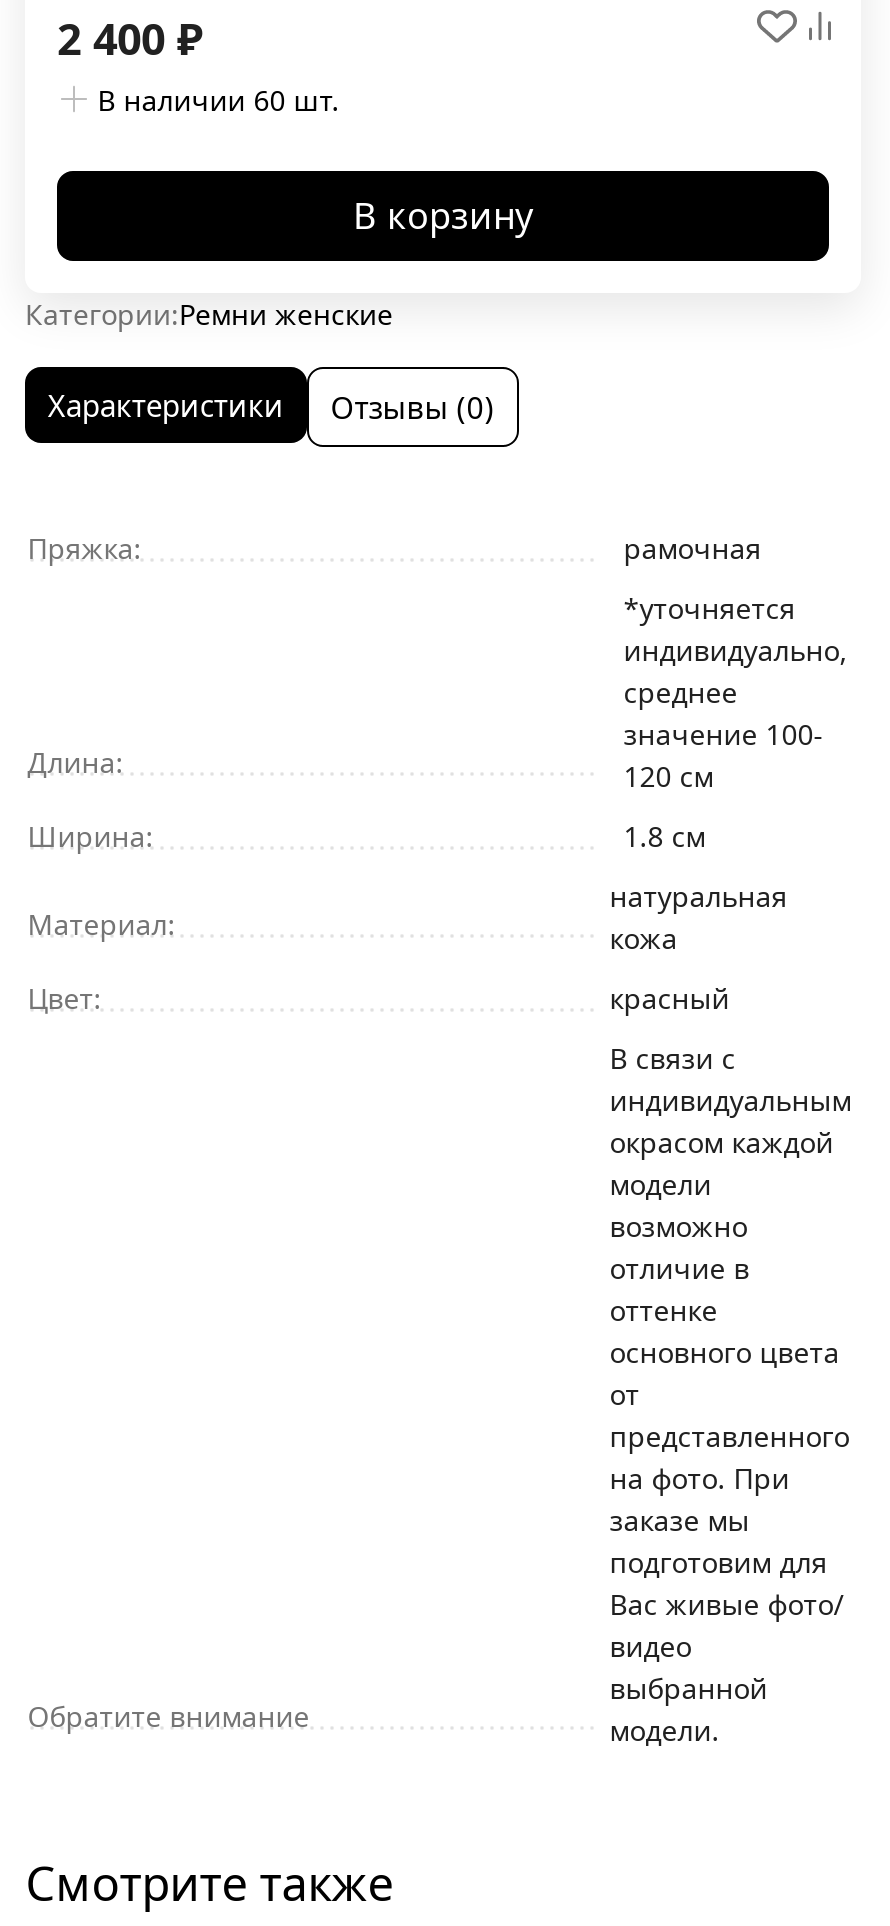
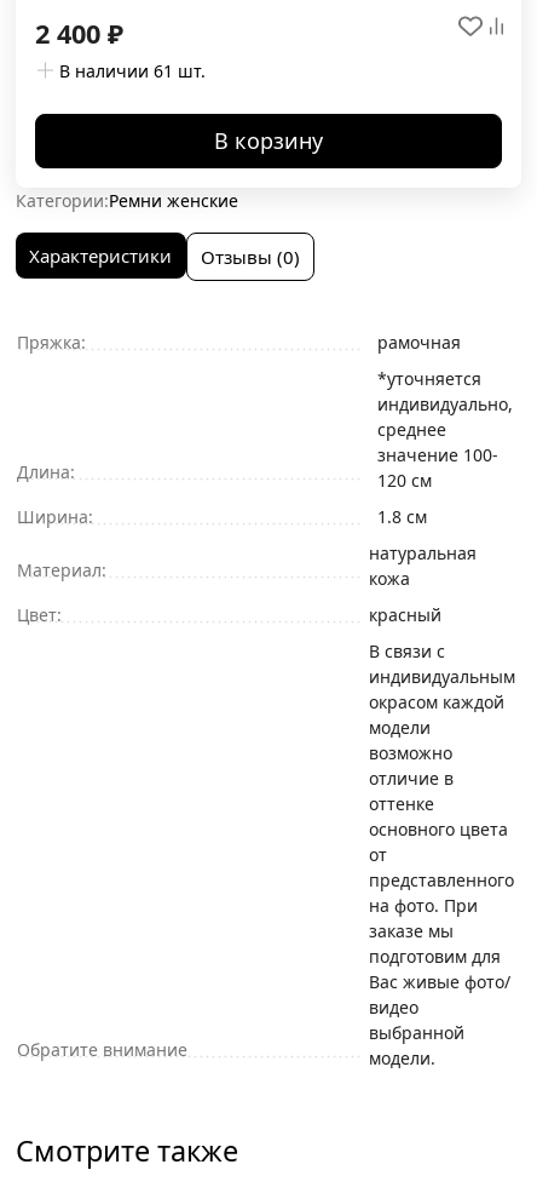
- В наличии 60 шт.
+ В наличии 61 шт.
